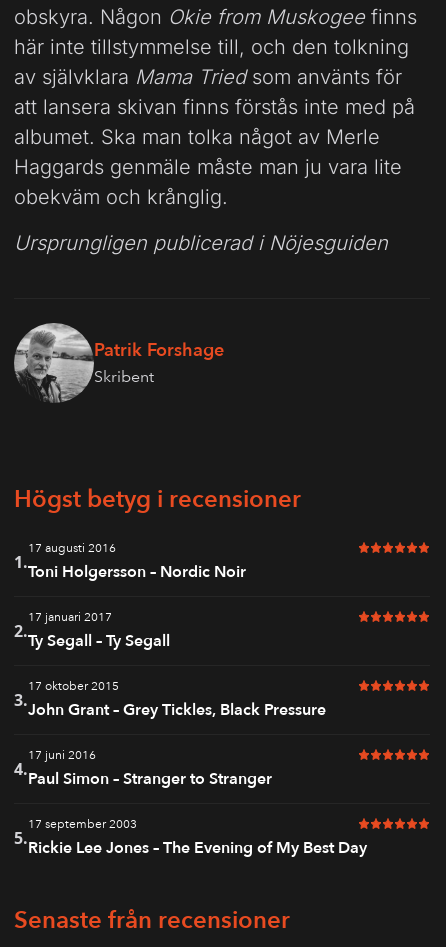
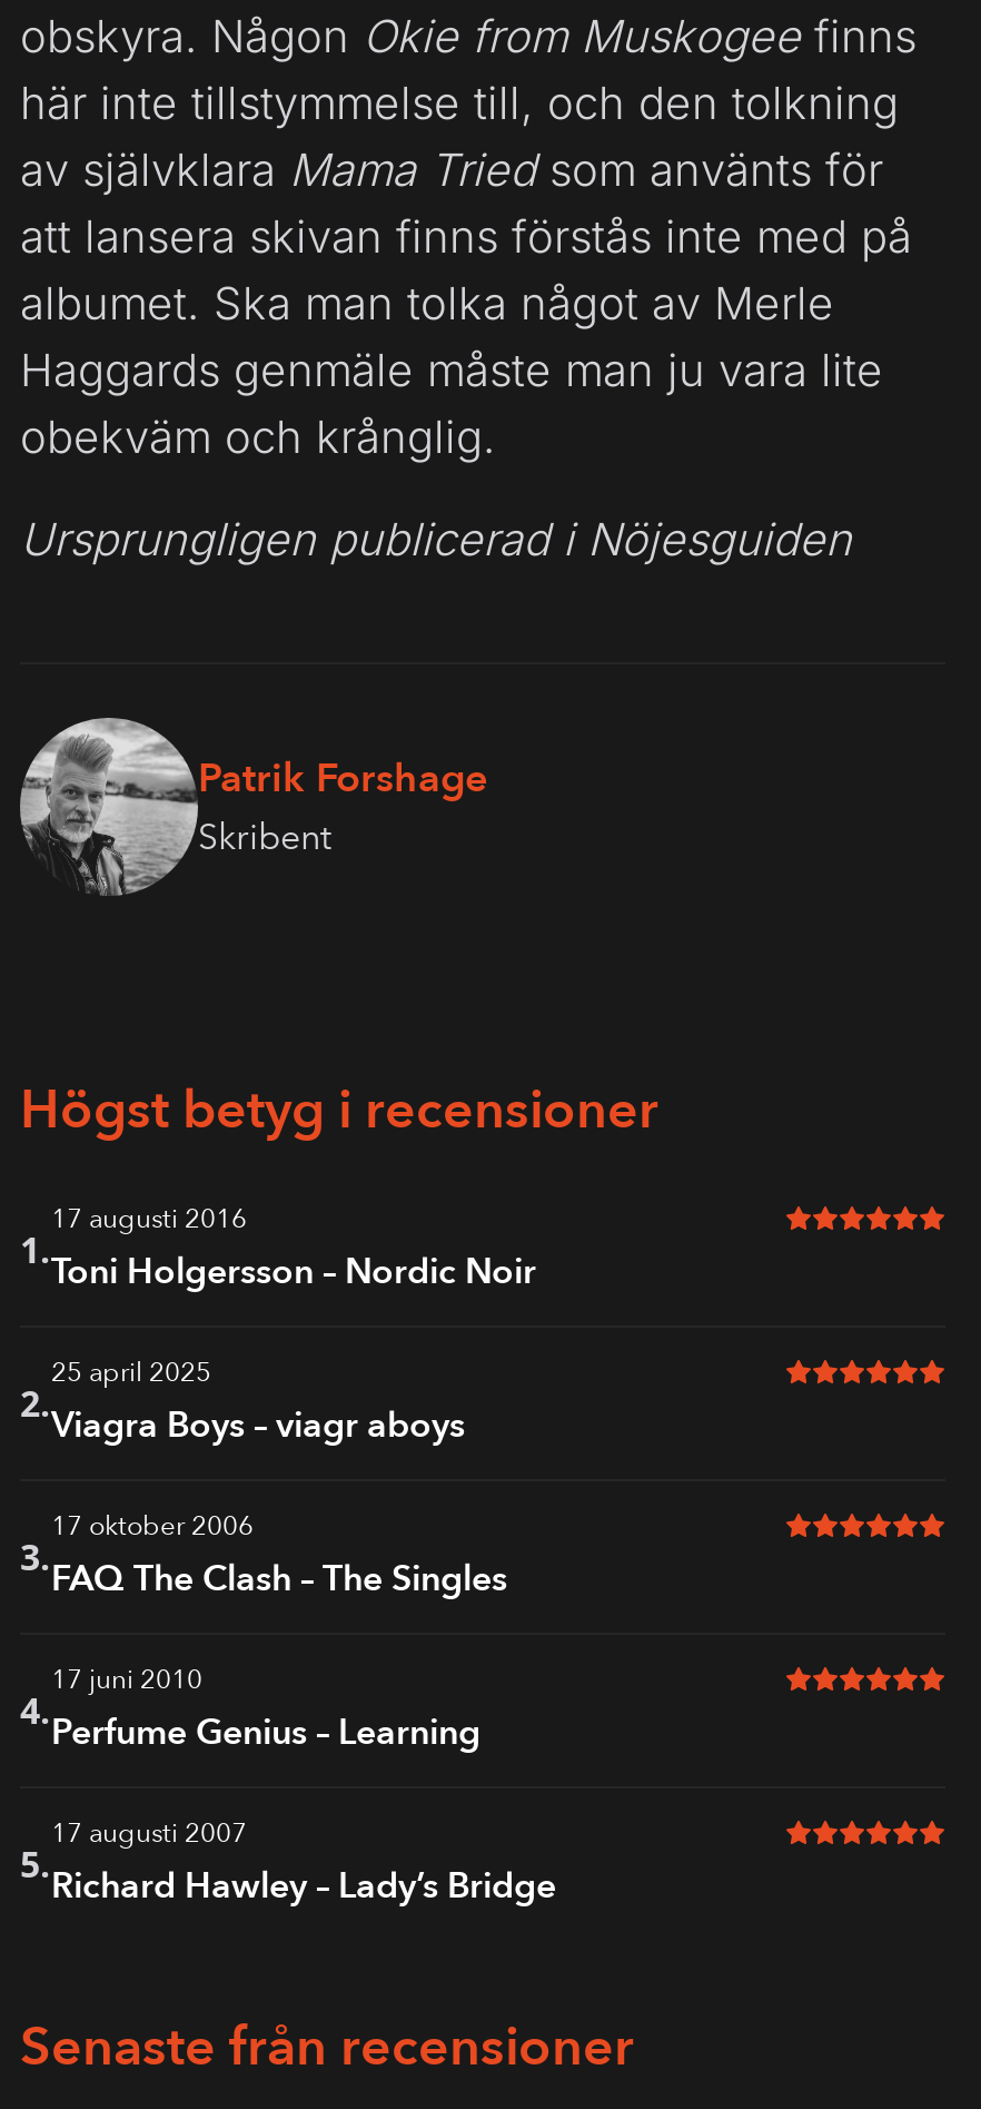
- 17 januari 2017
+ 25 april 2025

- Ty Segall – Ty Segall
+ Viagra Boys – viagr aboys

- 17 oktober 2015
+ 17 oktober 2006

- John Grant – Grey Tickles, Black Pressure
+ FAQ The Clash – The Singles

- 17 juni 2016
+ 17 juni 2010

- Paul Simon – Stranger to Stranger
+ Perfume Genius – Learning

- 17 september 2003
+ 17 augusti 2007

- Rickie Lee Jones – The Evening of My Best Day
+ Richard Hawley – Lady’s Bridge
